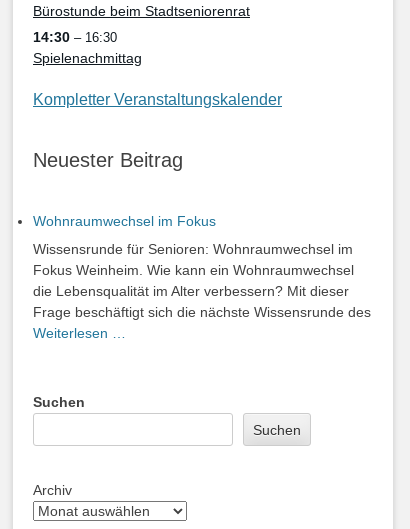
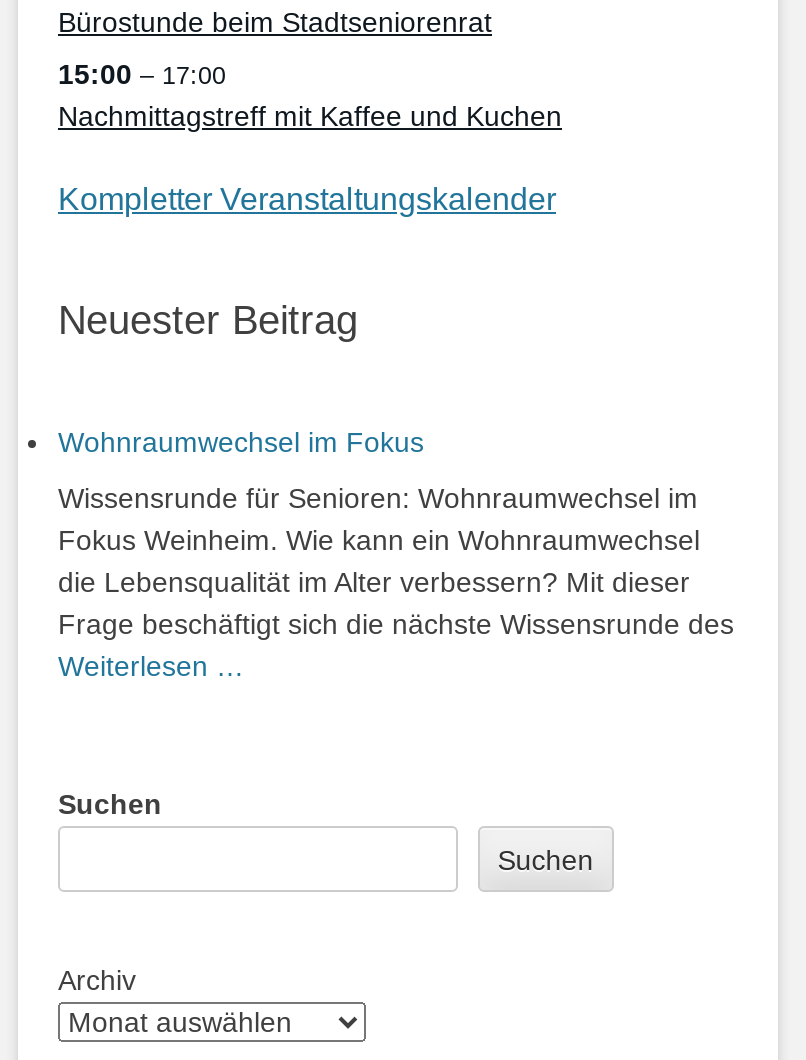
- 14:30 – 16:30
- Spielenachmittag
+ 15:00 – 17:00
+ Nachmittagstreff mit Kaffee und Kuchen
